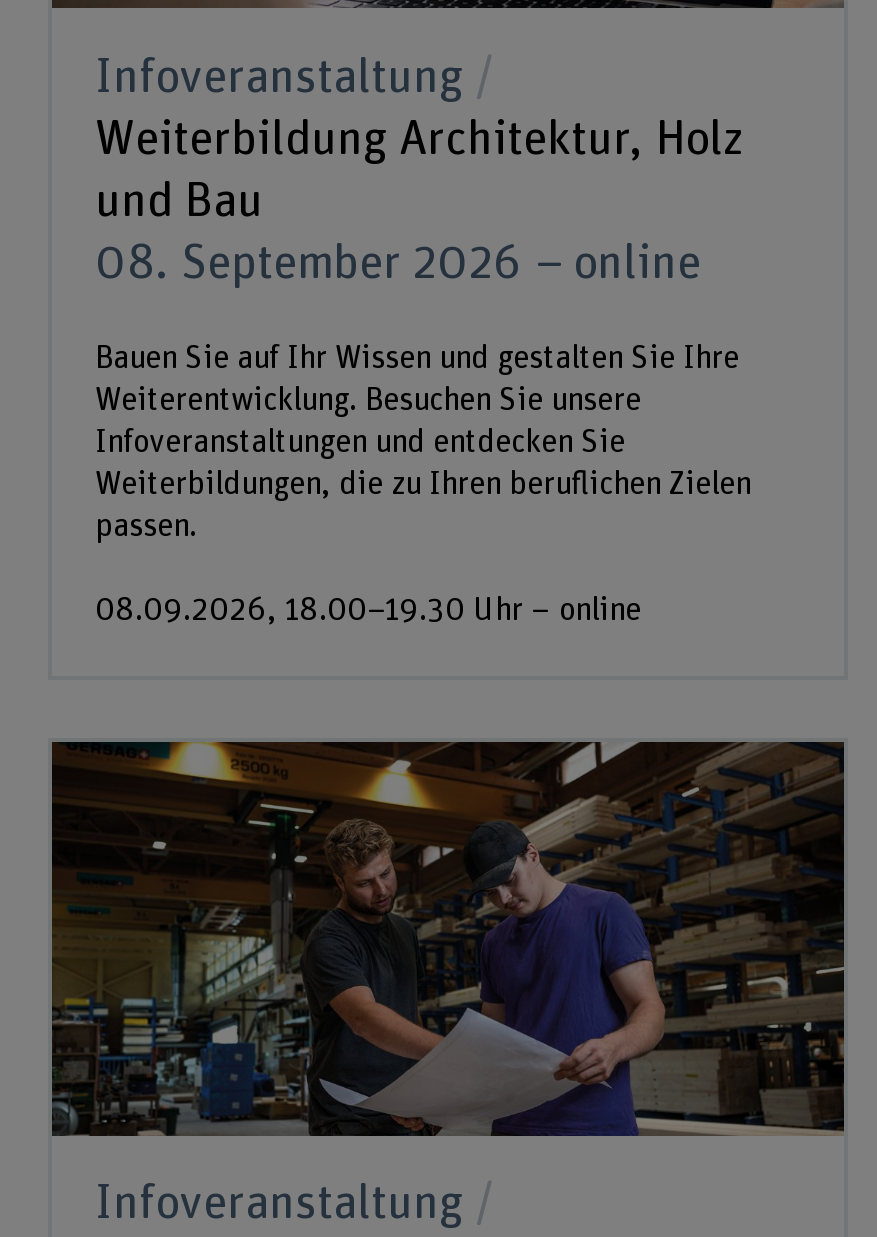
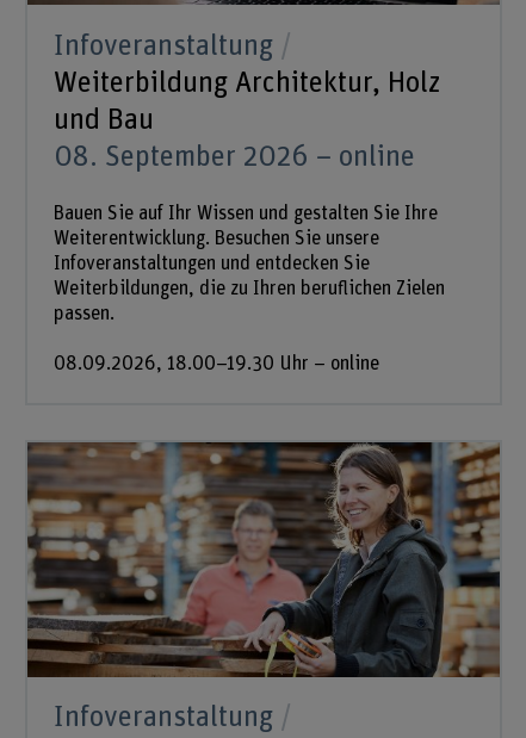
- [image]
+ [image]
